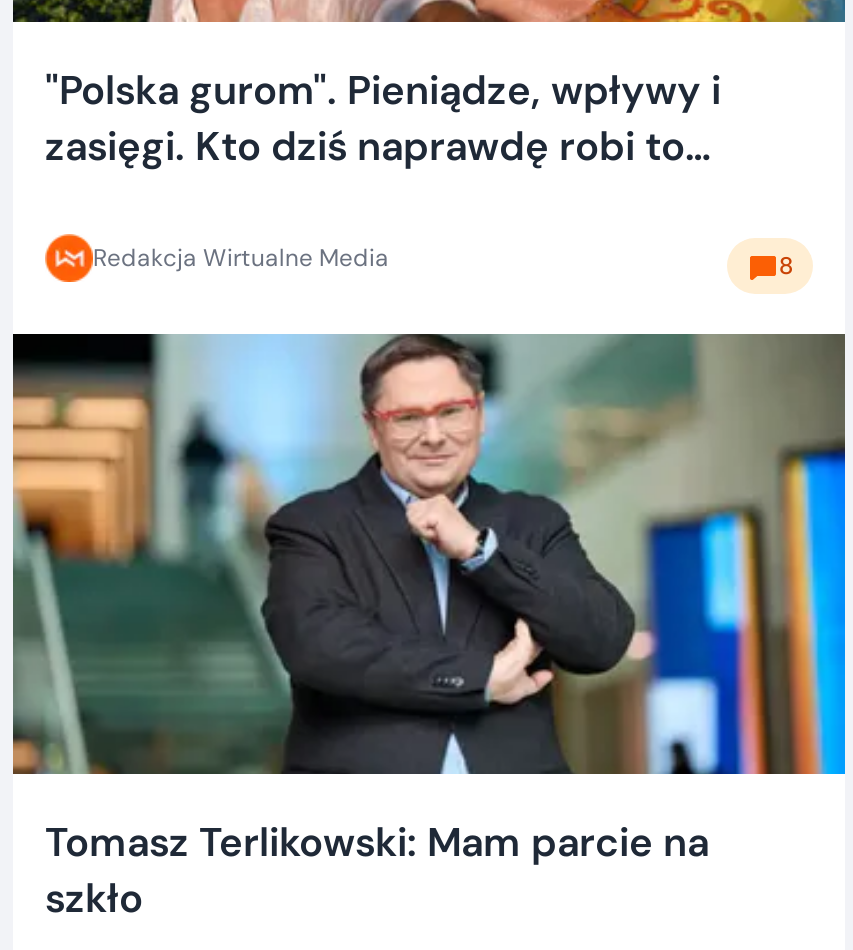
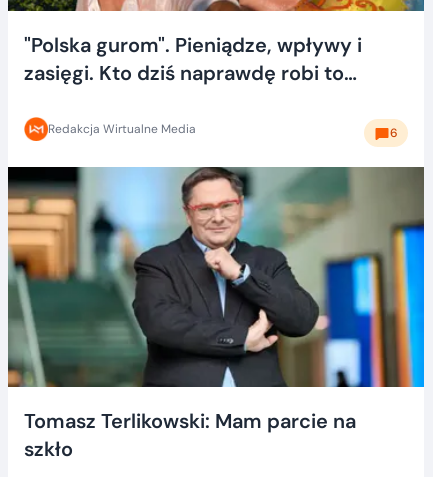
- 8
+ 6
